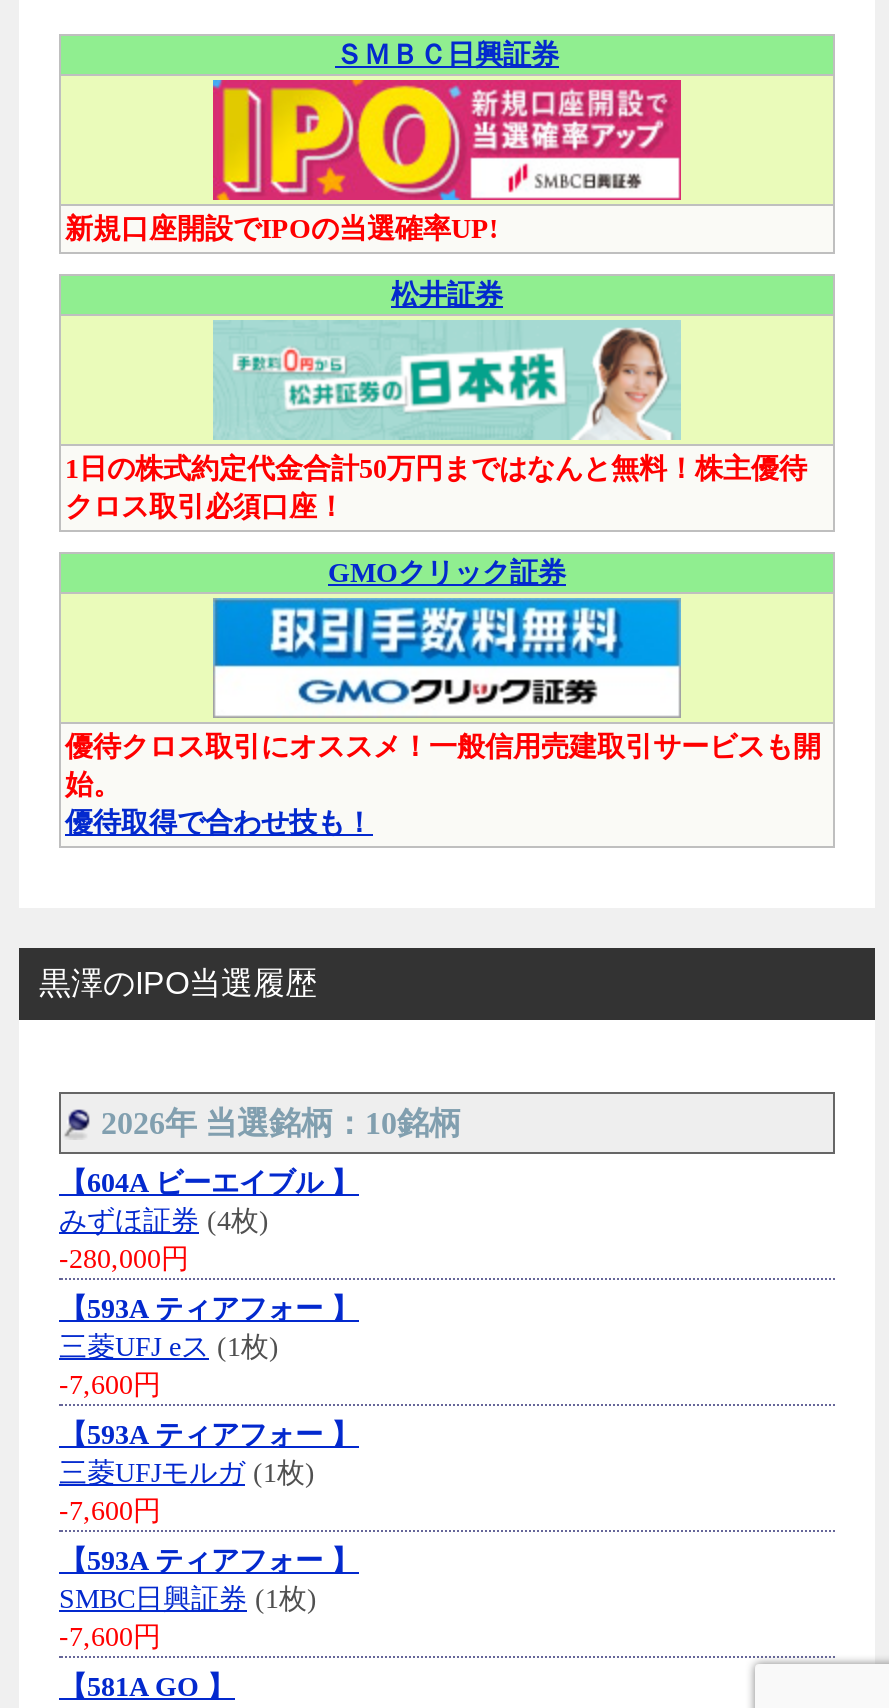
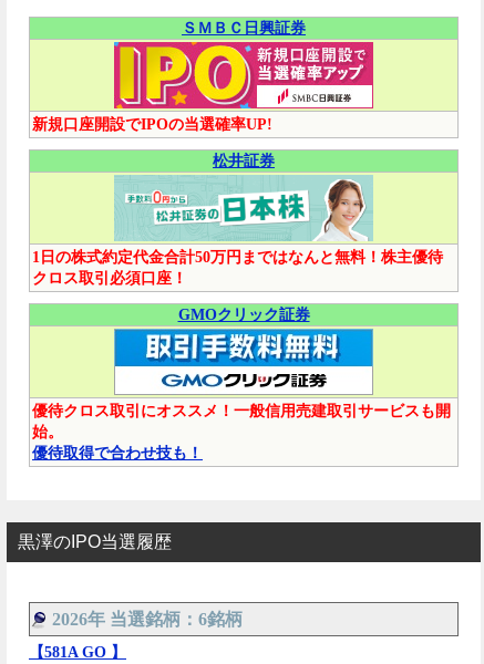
- 2026年 当選銘柄：10銘柄
- 【604A ビーエイブル 】
- みずほ証券(4枚)
- -280,000円
- 【593A ティアフォー 】
- 三菱UFJ eス(1枚)
- -7,600円
- 【593A ティアフォー 】
- 三菱UFJモルガ(1枚)
- -7,600円
- 【593A ティアフォー 】
- SMBC日興証券(1枚)
- -7,600円
+ 2026年 当選銘柄：6銘柄
